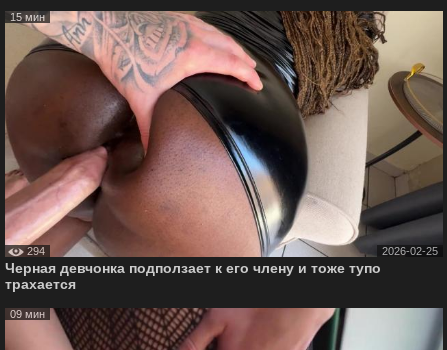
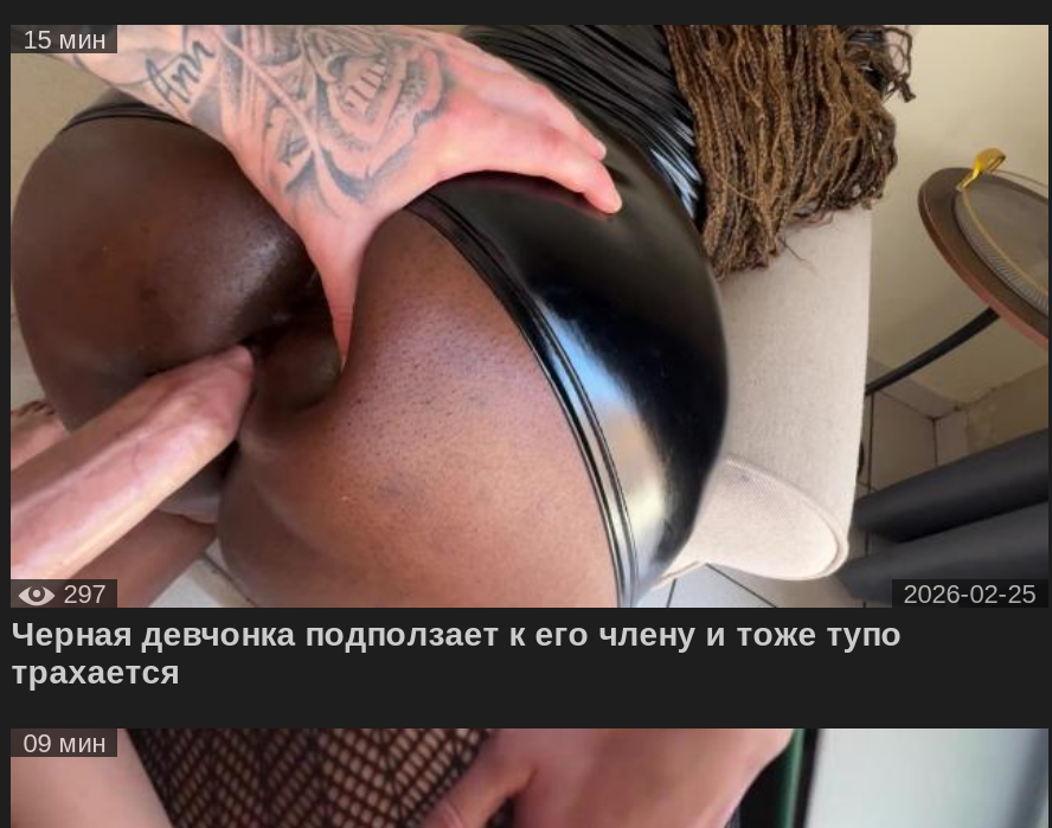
- 294
+ 297
